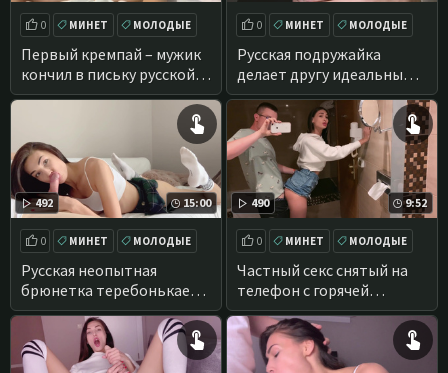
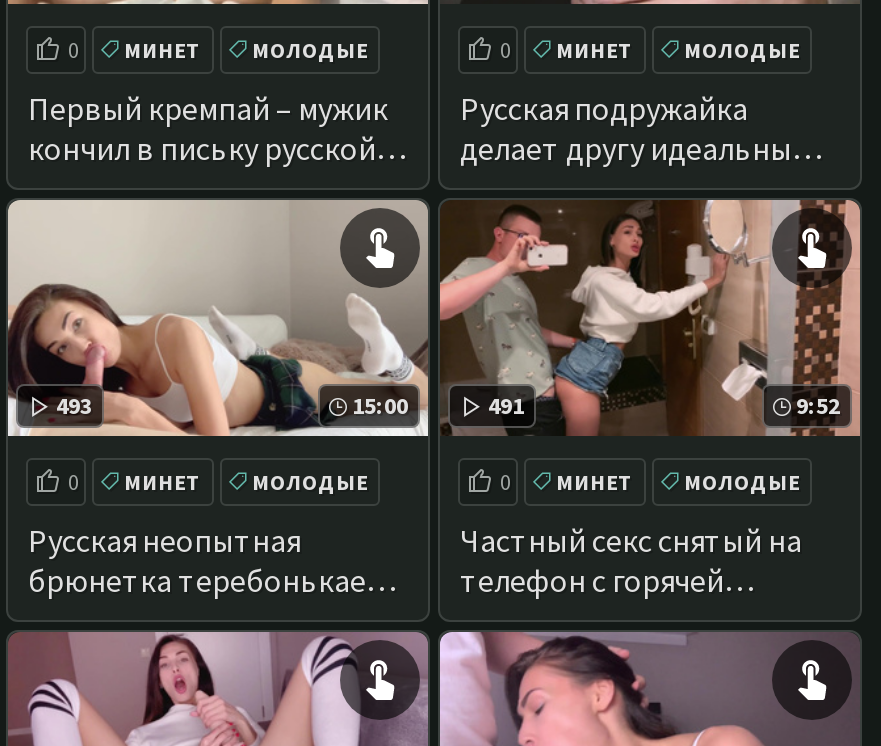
- 492
+ 493

- 490
+ 491
